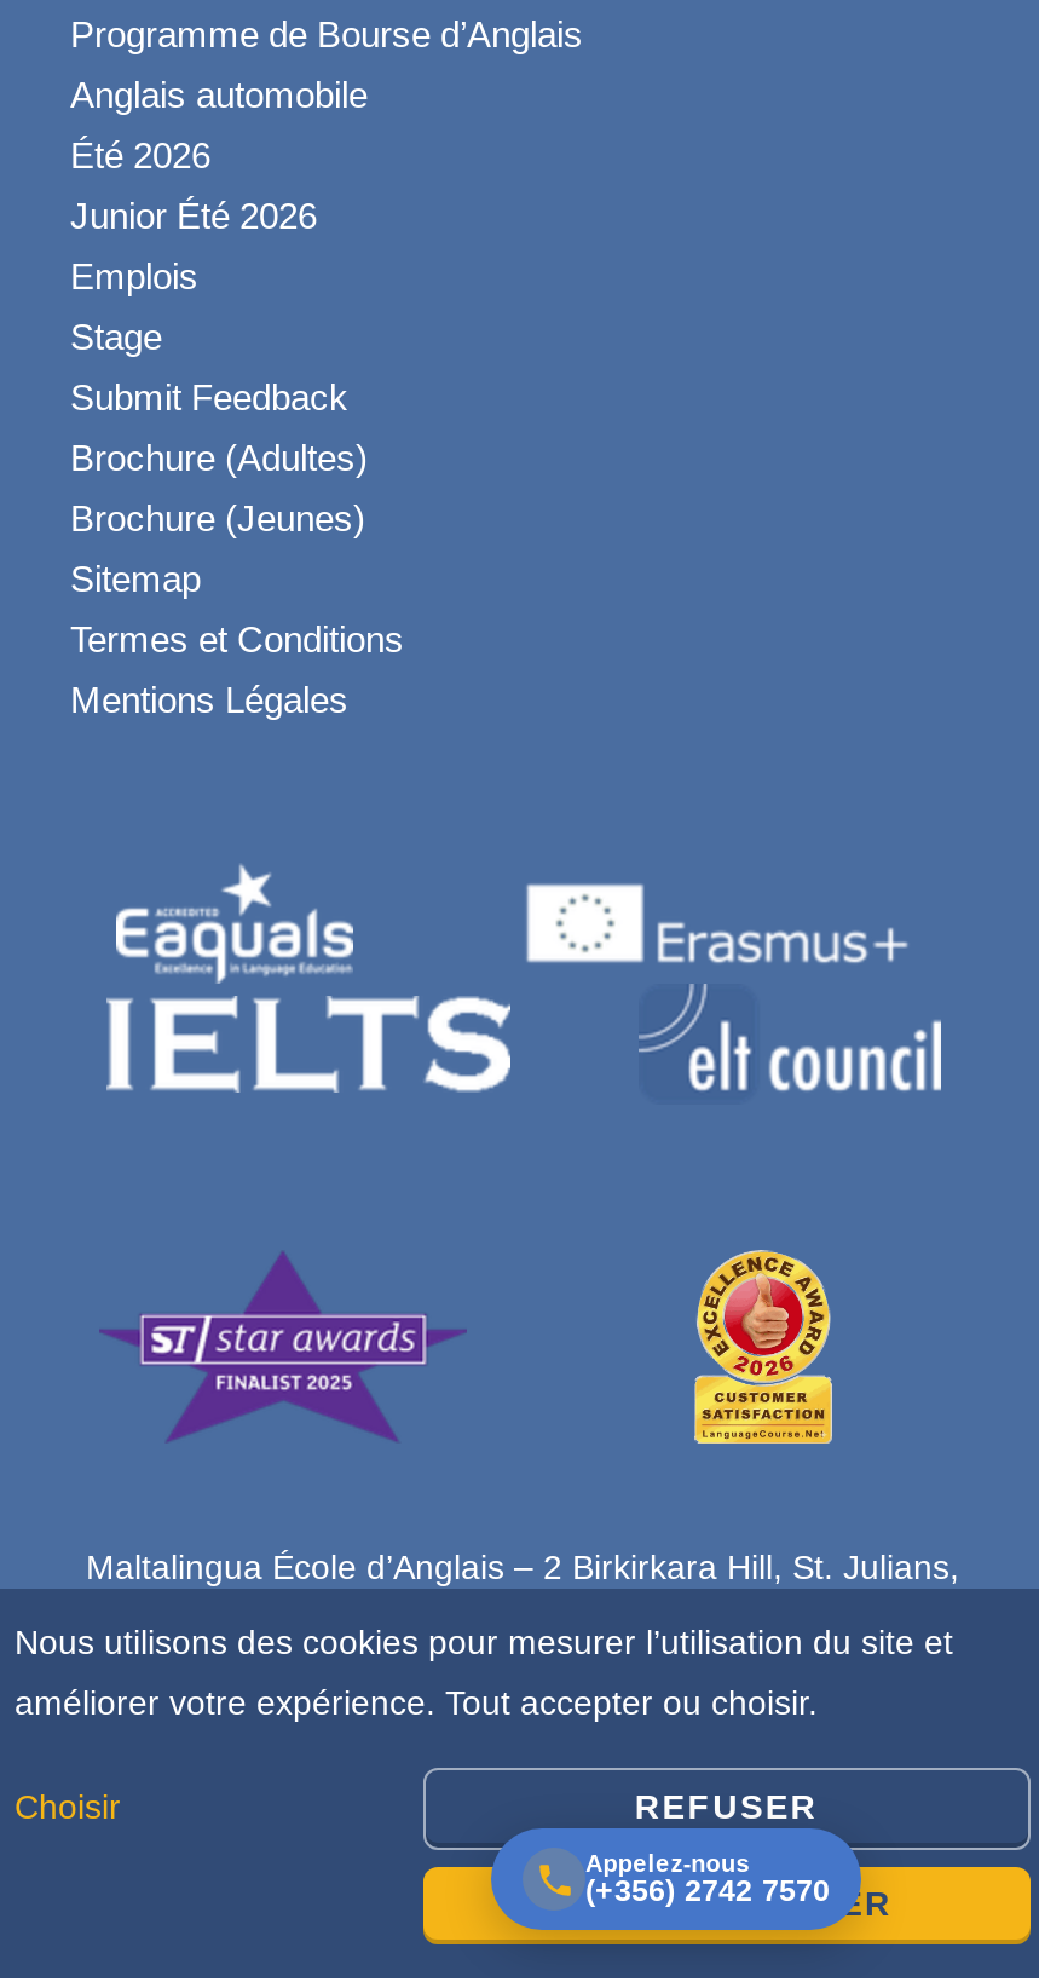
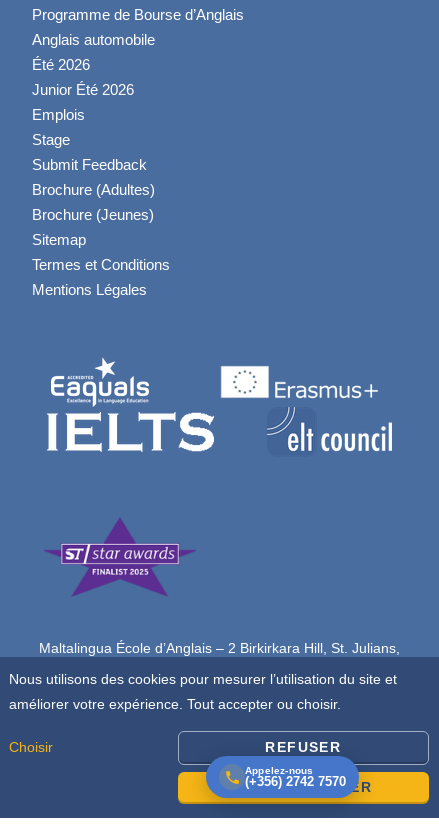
- [image]
